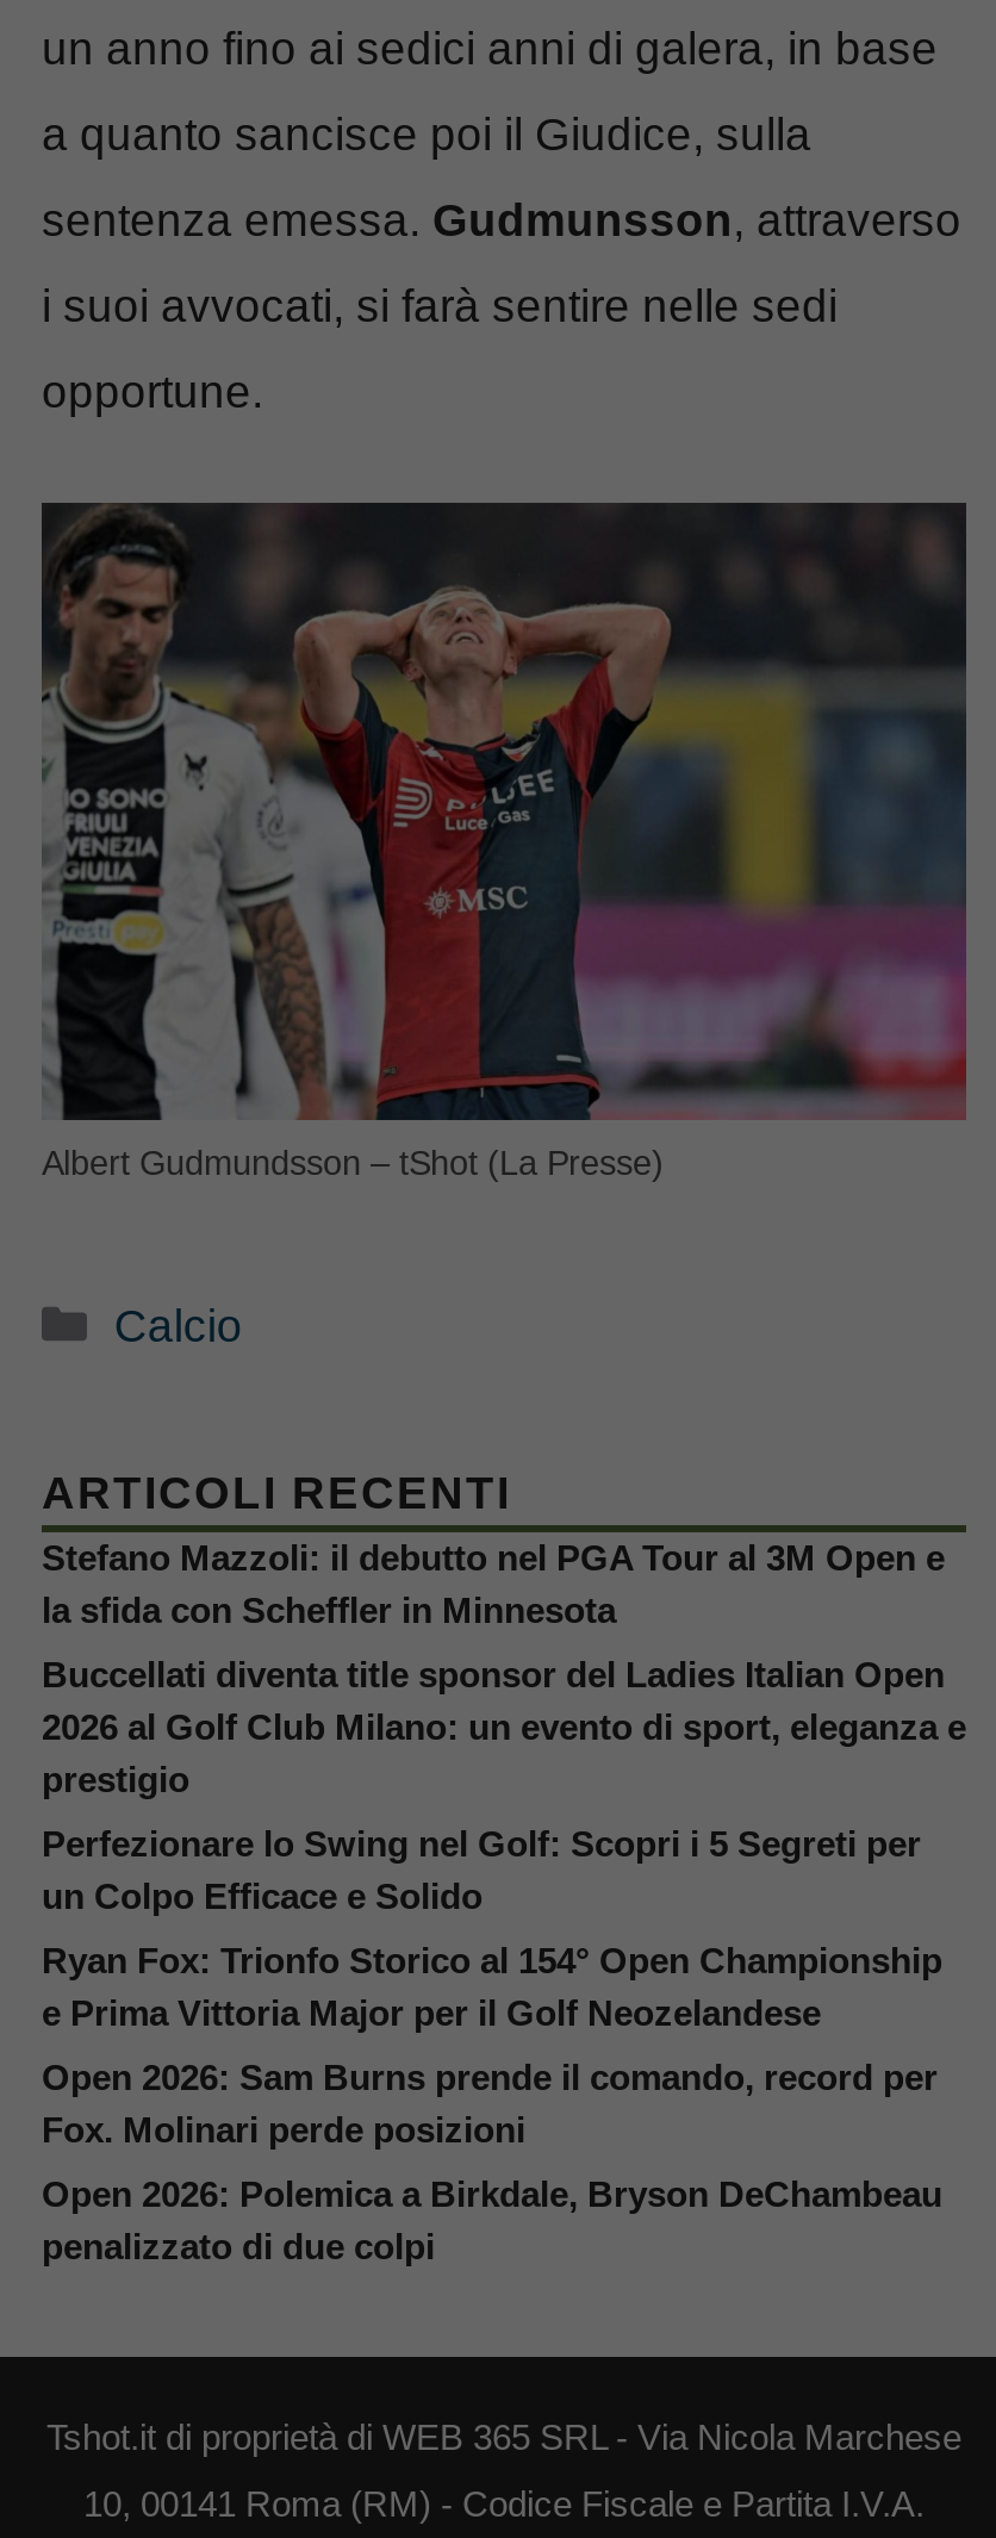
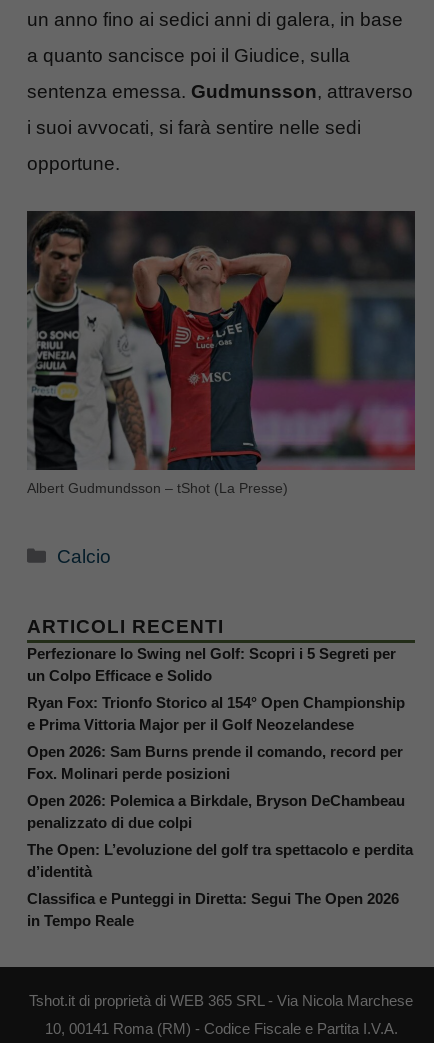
- Stefano Mazzoli: il debutto nel PGA Tour al 3M Open e
- la sfida con Scheffler in Minnesota
- Buccellati diventa title sponsor del Ladies Italian Open
- 2026 al Golf Club Milano: un evento di sport, eleganza e
- prestigio

moved up: Perfezionare lo Swing nel Golf: Scopri i 5 Segreti per | un Colpo Efficace e Solido | Ryan Fox: Trionfo Storico al 154° Open Championship | e Prima Vittoria Major per il Golf Neozelandese | Open 2026: Sam Burns prende il comando, record per | Fox. Molinari perde posizioni | Open 2026: Polemica a Birkdale, Bryson DeChambeau | penalizzato di due colpi

+ The Open: L’evoluzione del golf tra spettacolo e perdita
+ d’identità
+ Classifica e Punteggi in Diretta: Segui The Open 2026
+ in Tempo Reale
